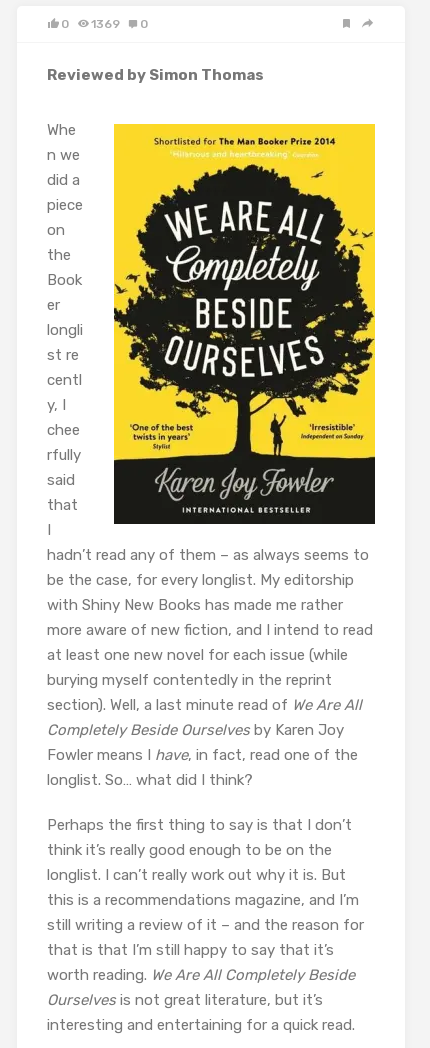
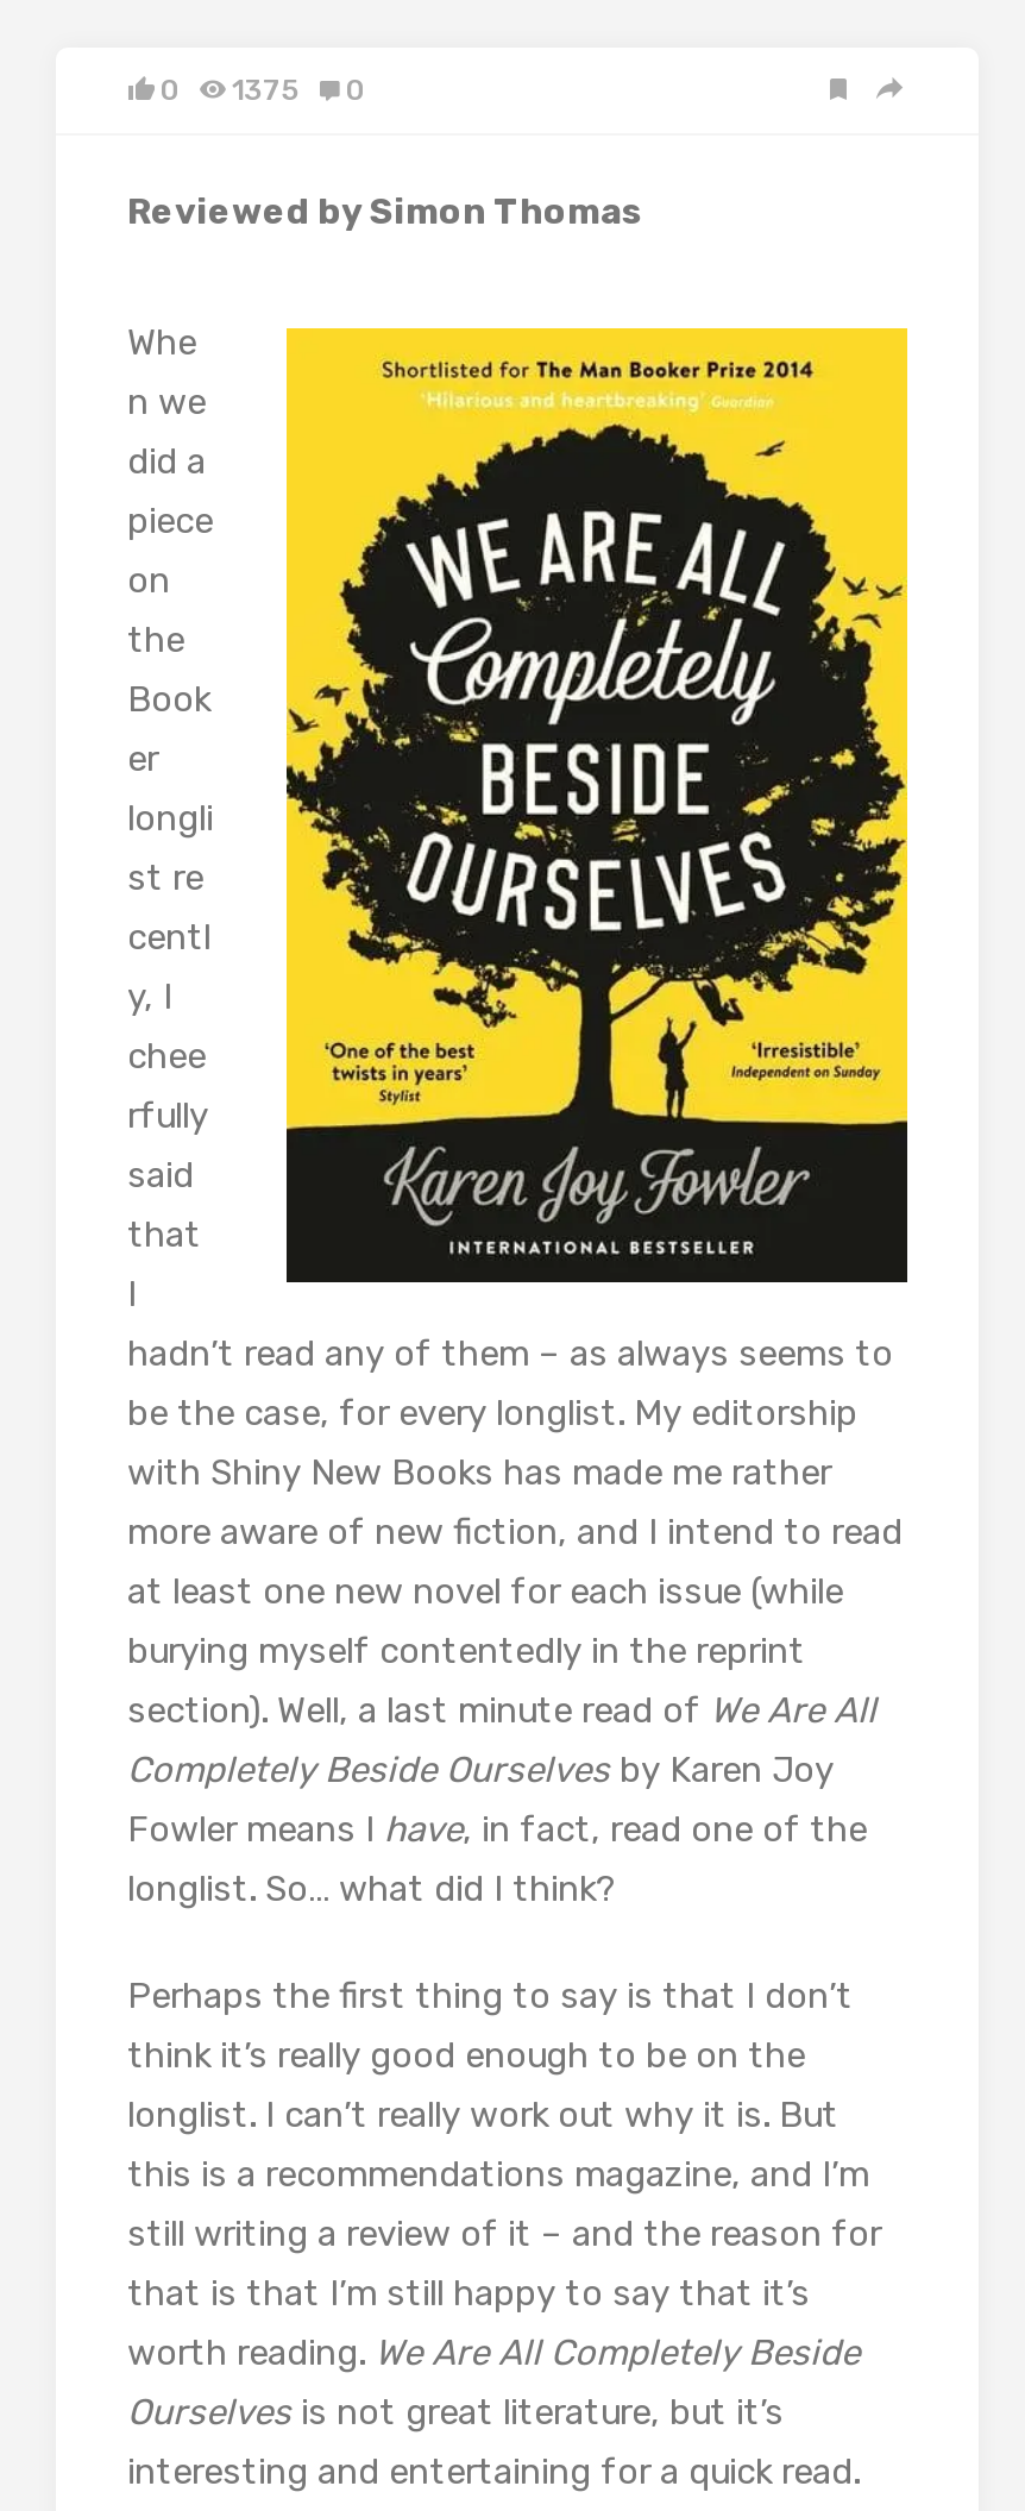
- 0 1369 0
+ 0 1375 0
